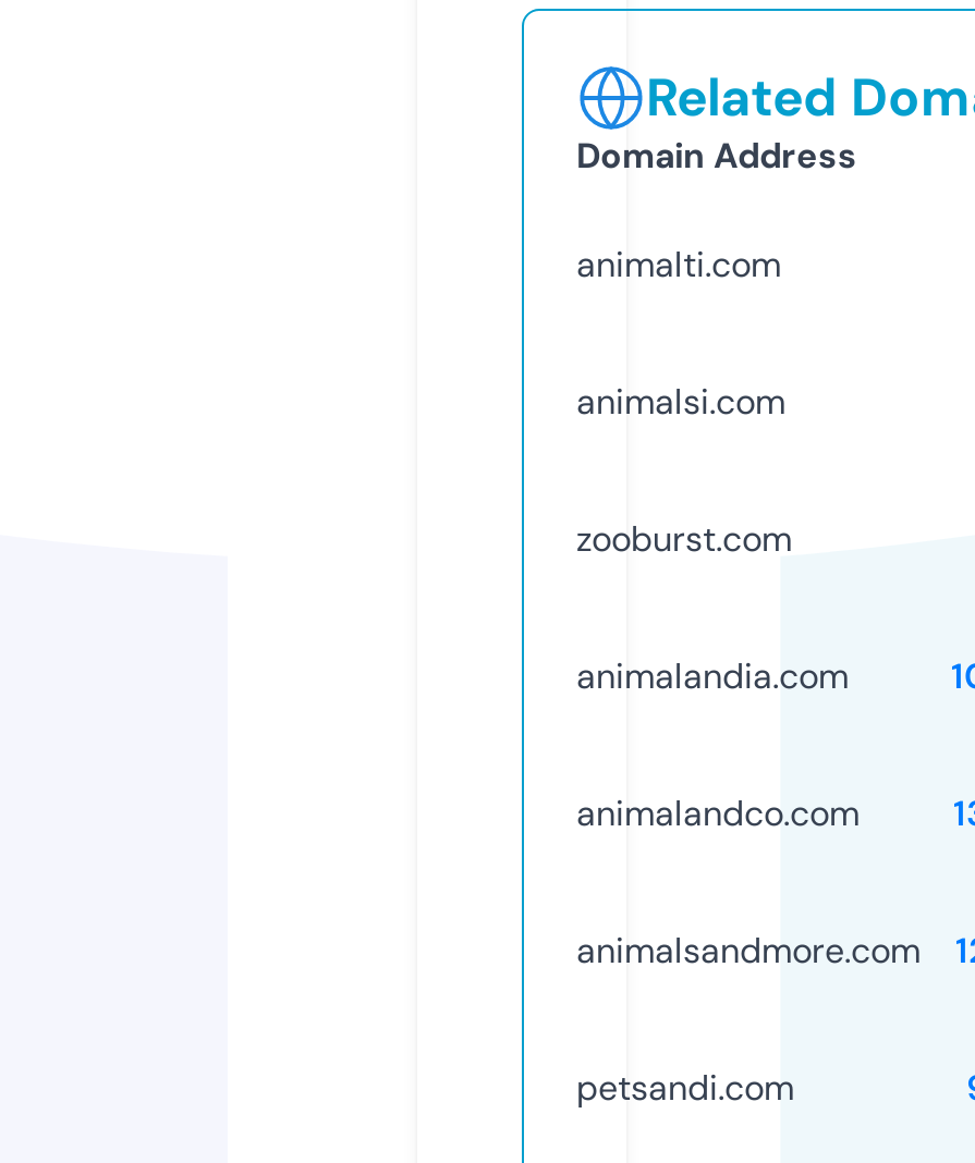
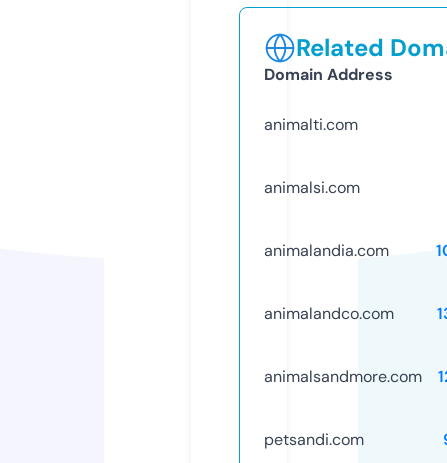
- zooburst.com
